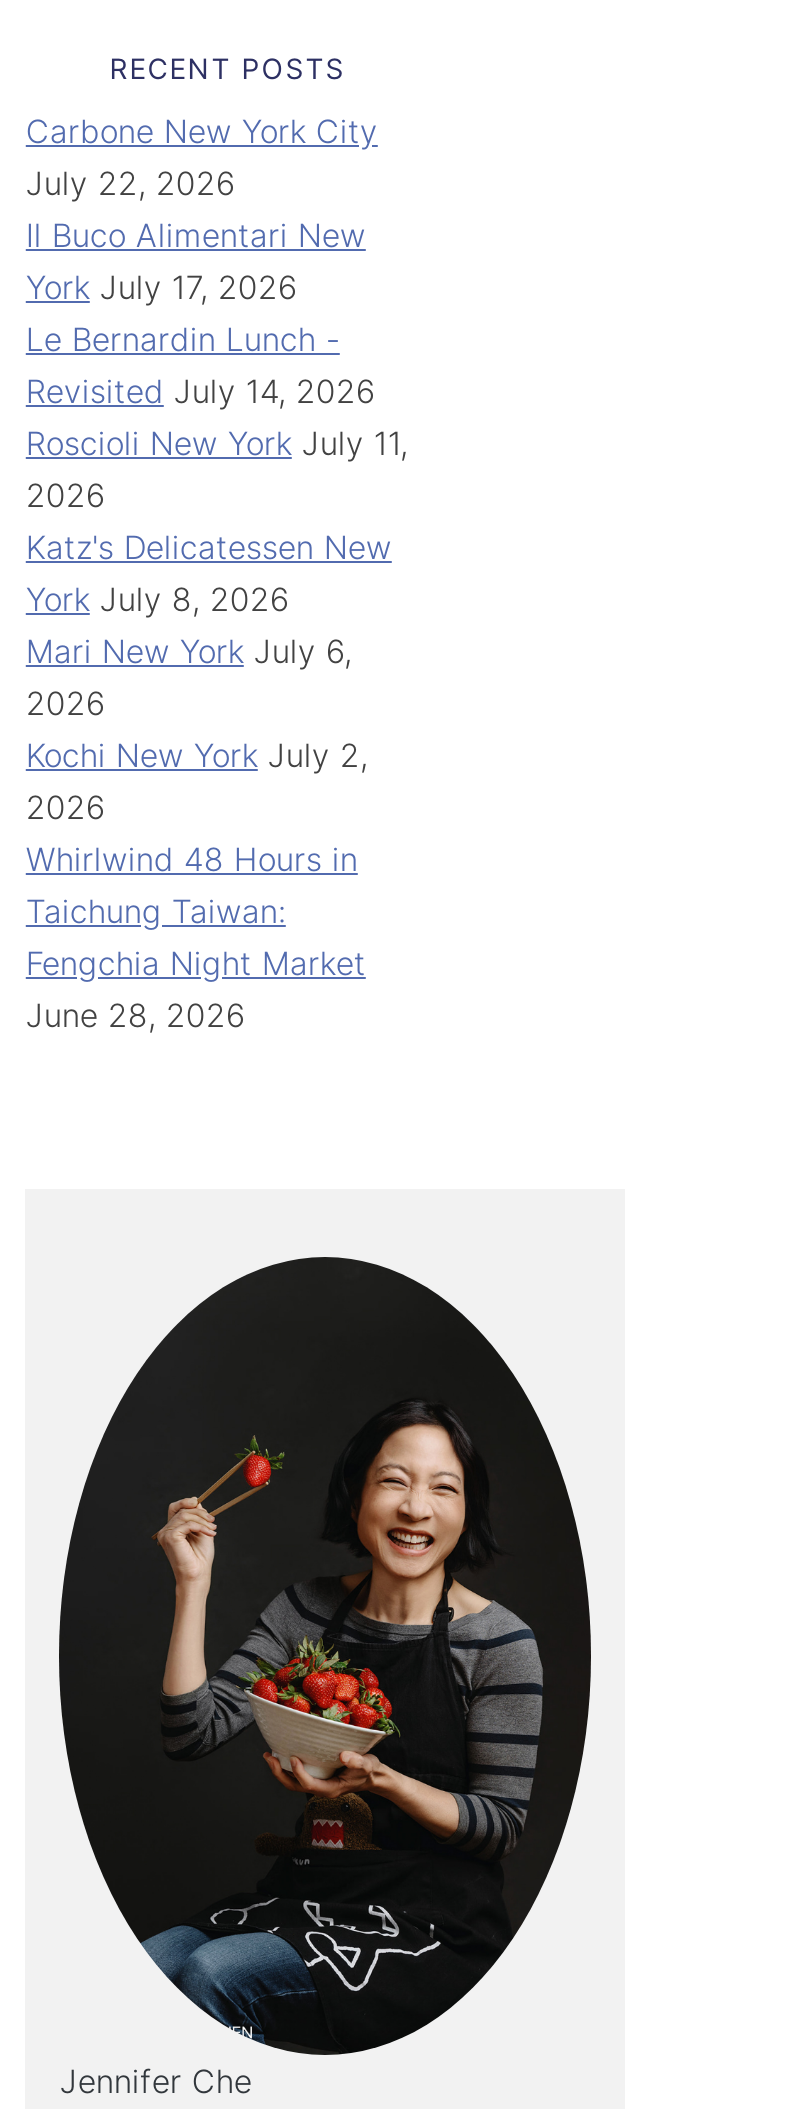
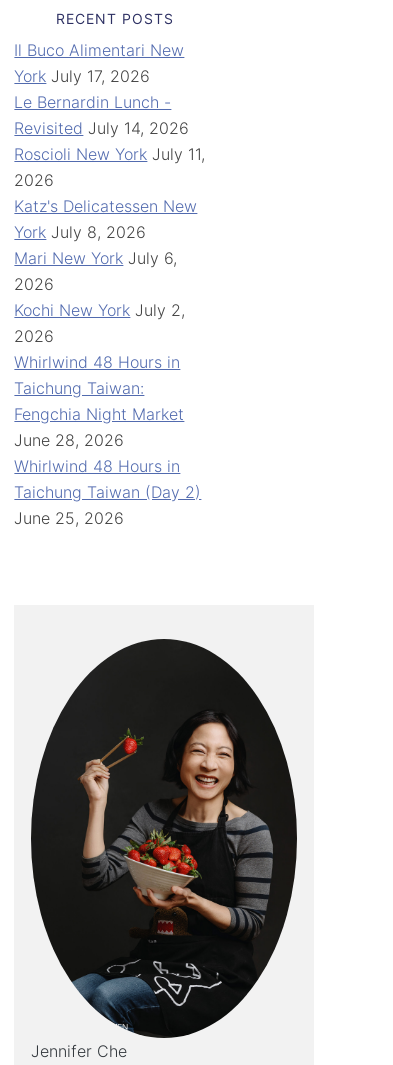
- Carbone New York City
- July 22, 2026

moved up: Il Buco Alimentari New | York July 17, 2026 | Le Bernardin Lunch - | ... | Fengchia Night Market | June 28, 2026

+ Whirlwind 48 Hours in
+ Taichung Taiwan (Day 2)
+ June 25, 2026
